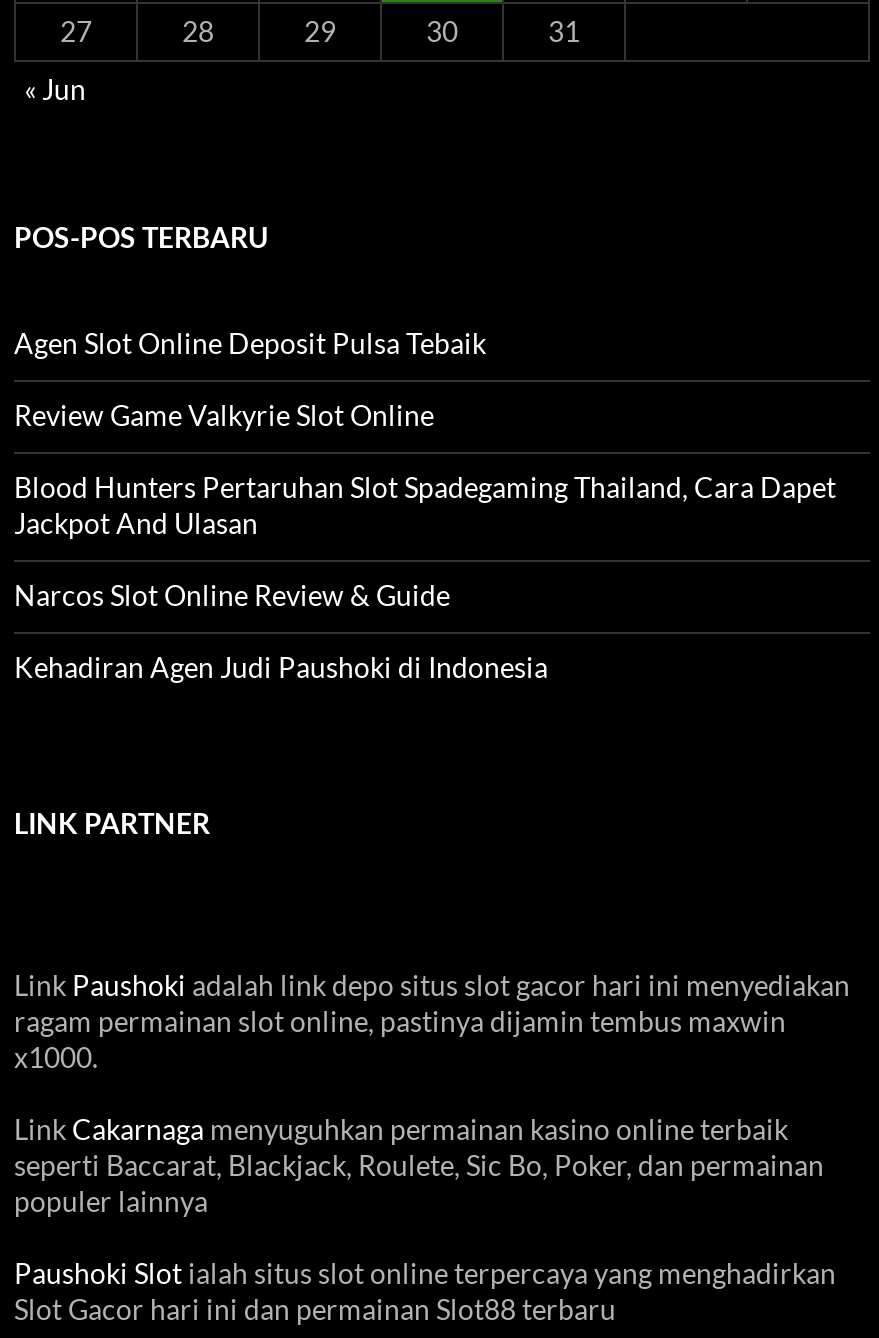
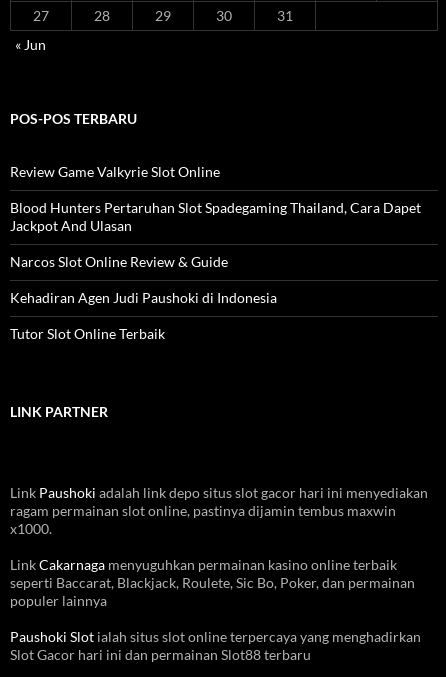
- Agen Slot Online Deposit Pulsa Tebaik

moved up: Review Game Valkyrie Slot Online | Blood Hunters Pertaruhan Slot Spadegaming Thailand, Cara Dapet | Jackpot And Ulasan | Narcos Slot Online Review & Guide | Kehadiran Agen Judi Paushoki di Indonesia

+ Tutor Slot Online Terbaik
